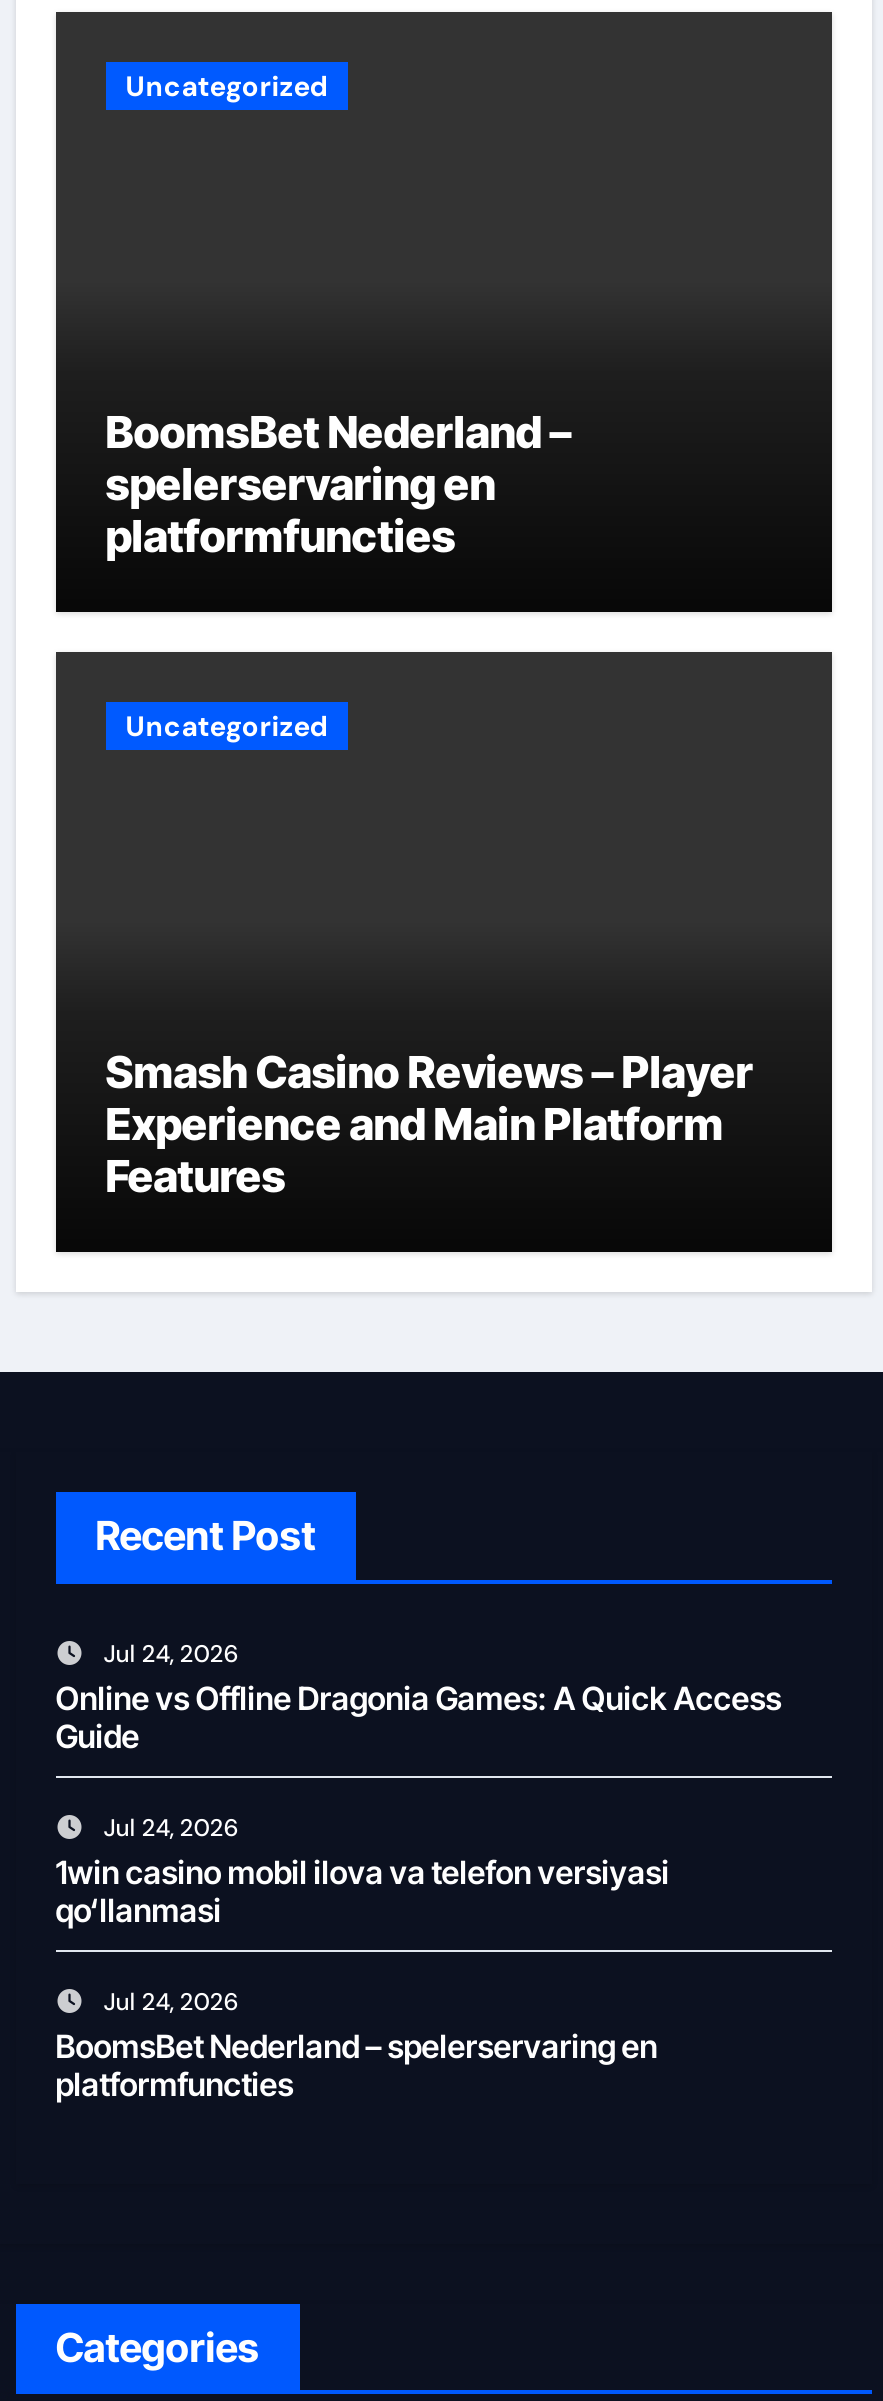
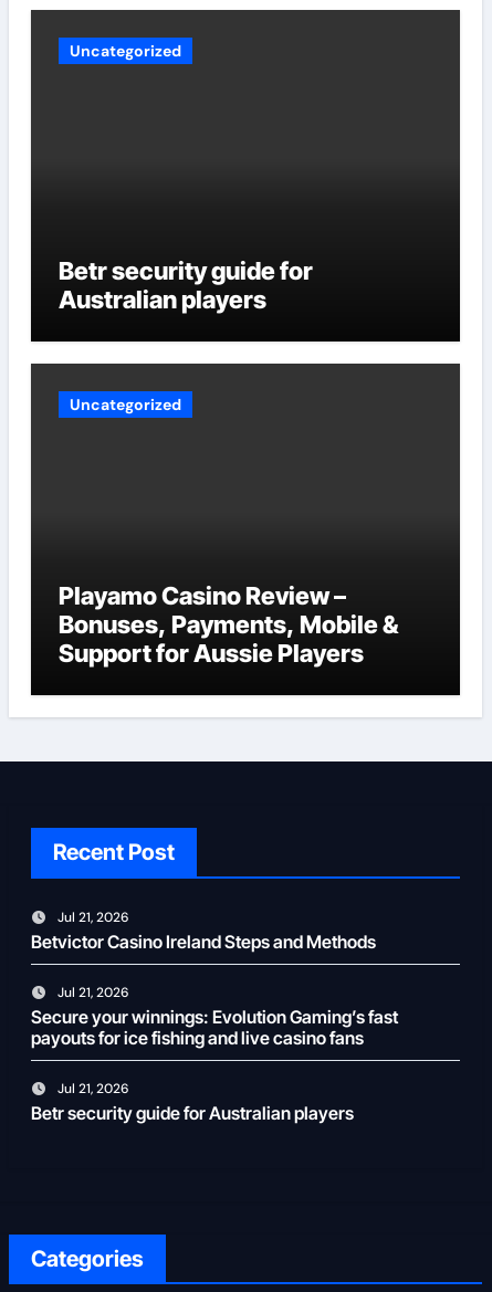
- BoomsBet Nederland –
- spelerservaring en
- platformfuncties
+ Betr security guide for
+ Australian players

- Smash Casino Reviews – Player
- Experience and Main Platform
- Features
+ Playamo Casino Review –
+ Bonuses, Payments, Mobile &
+ Support for Aussie Players

- Jul 24, 2026
- Online vs Offline Dragonia Games: A Quick Access
- Guide
+ Jul 21, 2026
+ Betvictor Casino Ireland Steps and Methods

- Jul 24, 2026
- 1win casino mobil ilova va telefon versiyasi
- qo‘llanmasi
+ Jul 21, 2026
+ Secure your winnings: Evolution Gaming’s fast
+ payouts for ice fishing and live casino fans

- Jul 24, 2026
- BoomsBet Nederland – spelerservaring en
- platformfuncties
+ Jul 21, 2026
+ Betr security guide for Australian players
